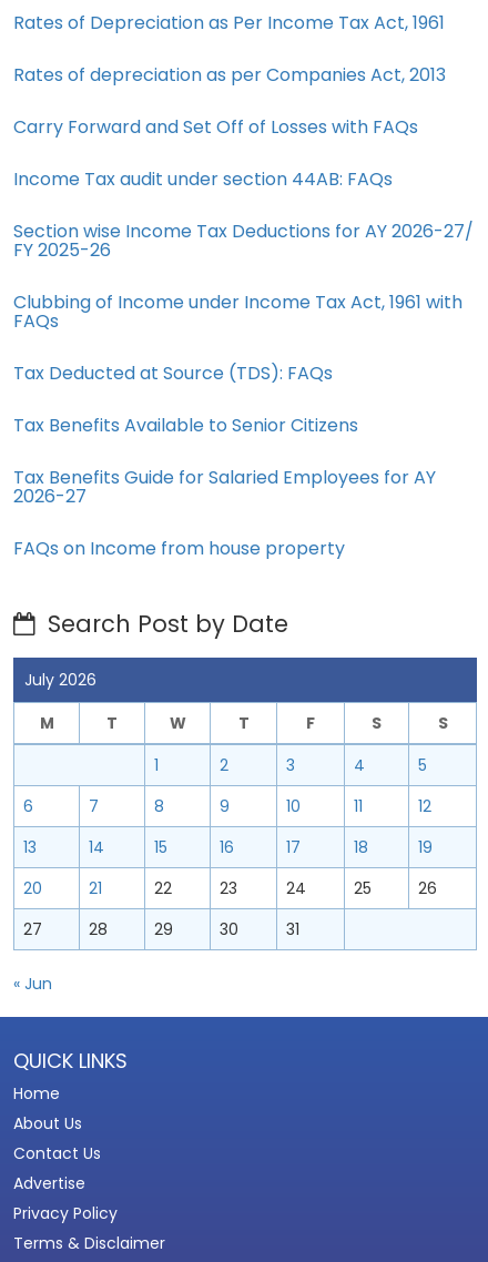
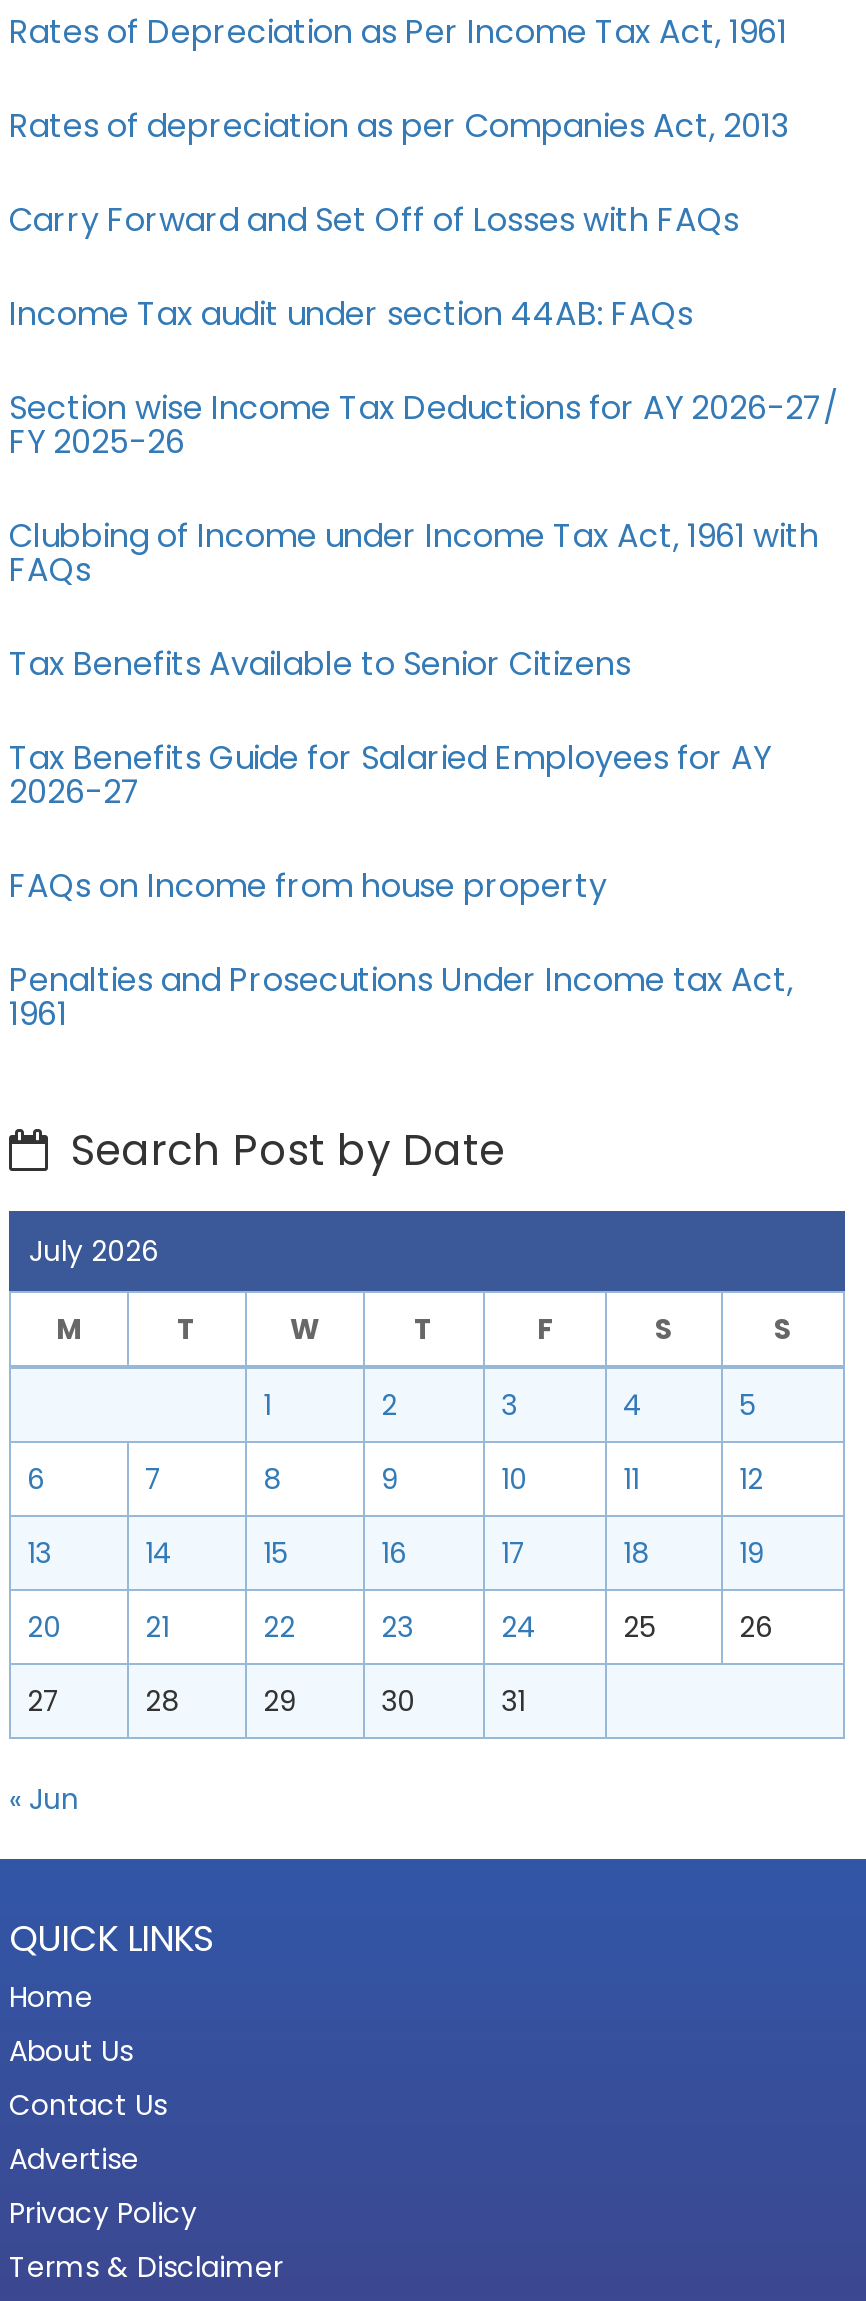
- Tax Deducted at Source (TDS): FAQs

moved up: Tax Benefits Available to Senior Citizens | Tax Benefits Guide for Salaried Employees for AY | 2026-27 | FAQs on Income from house property

+ Penalties and Prosecutions Under Income tax Act,
+ 1961
